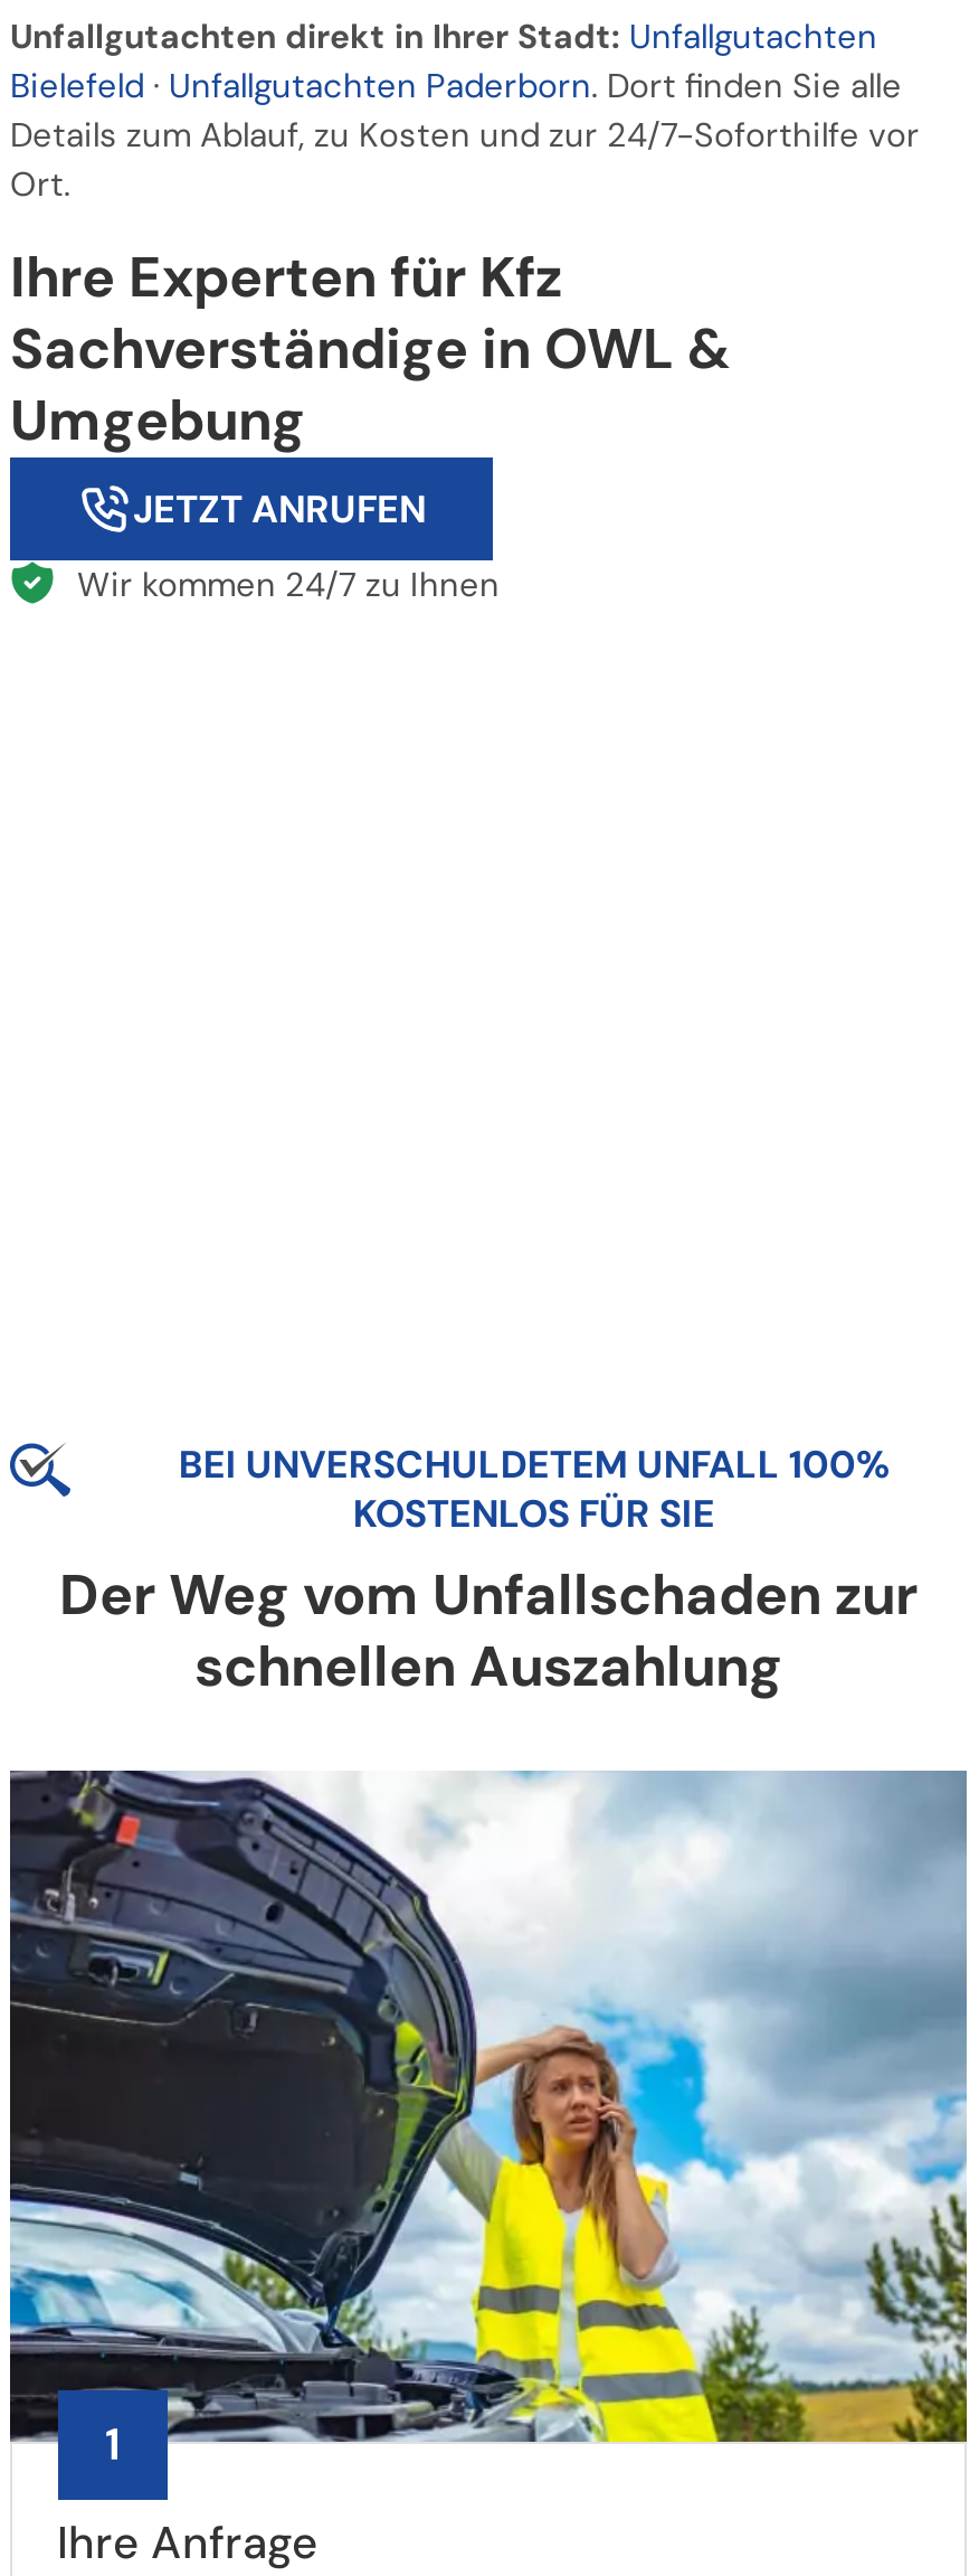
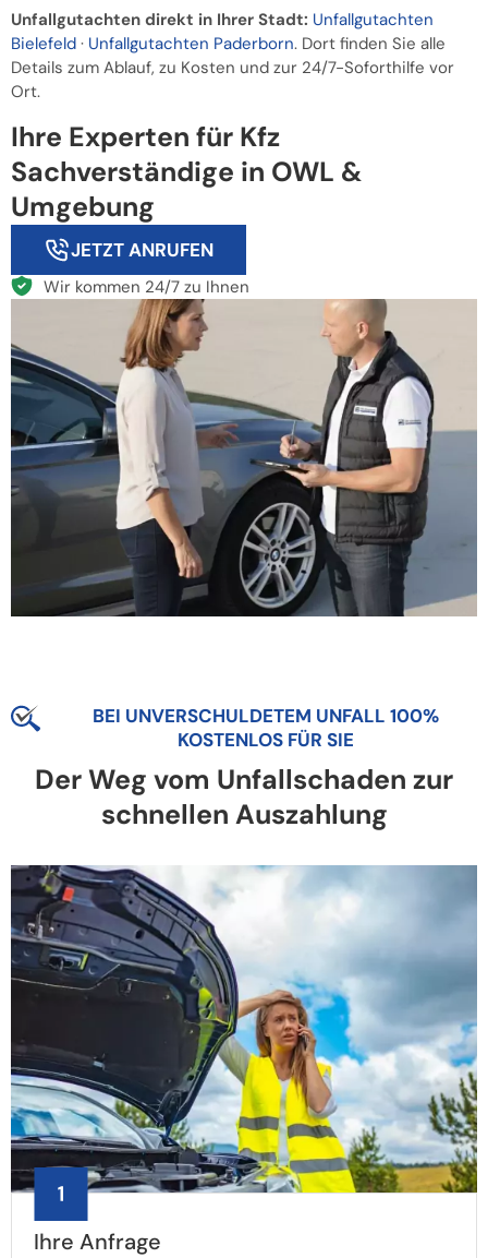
+ [image]
